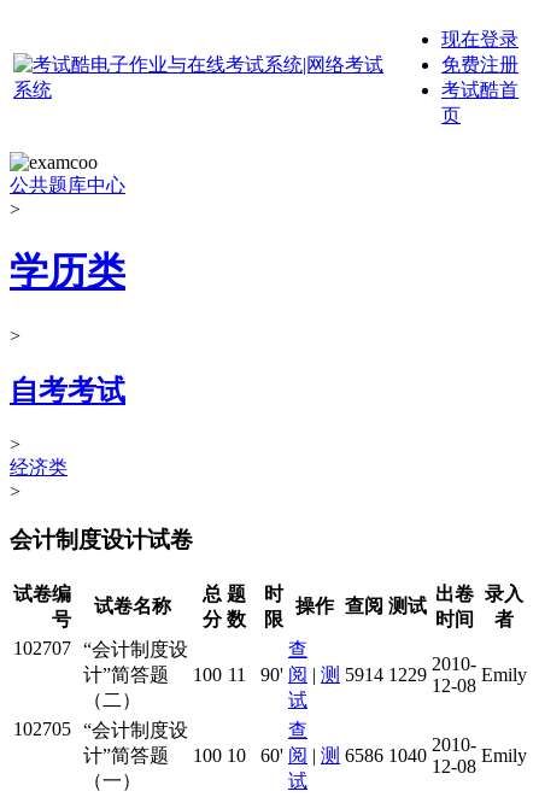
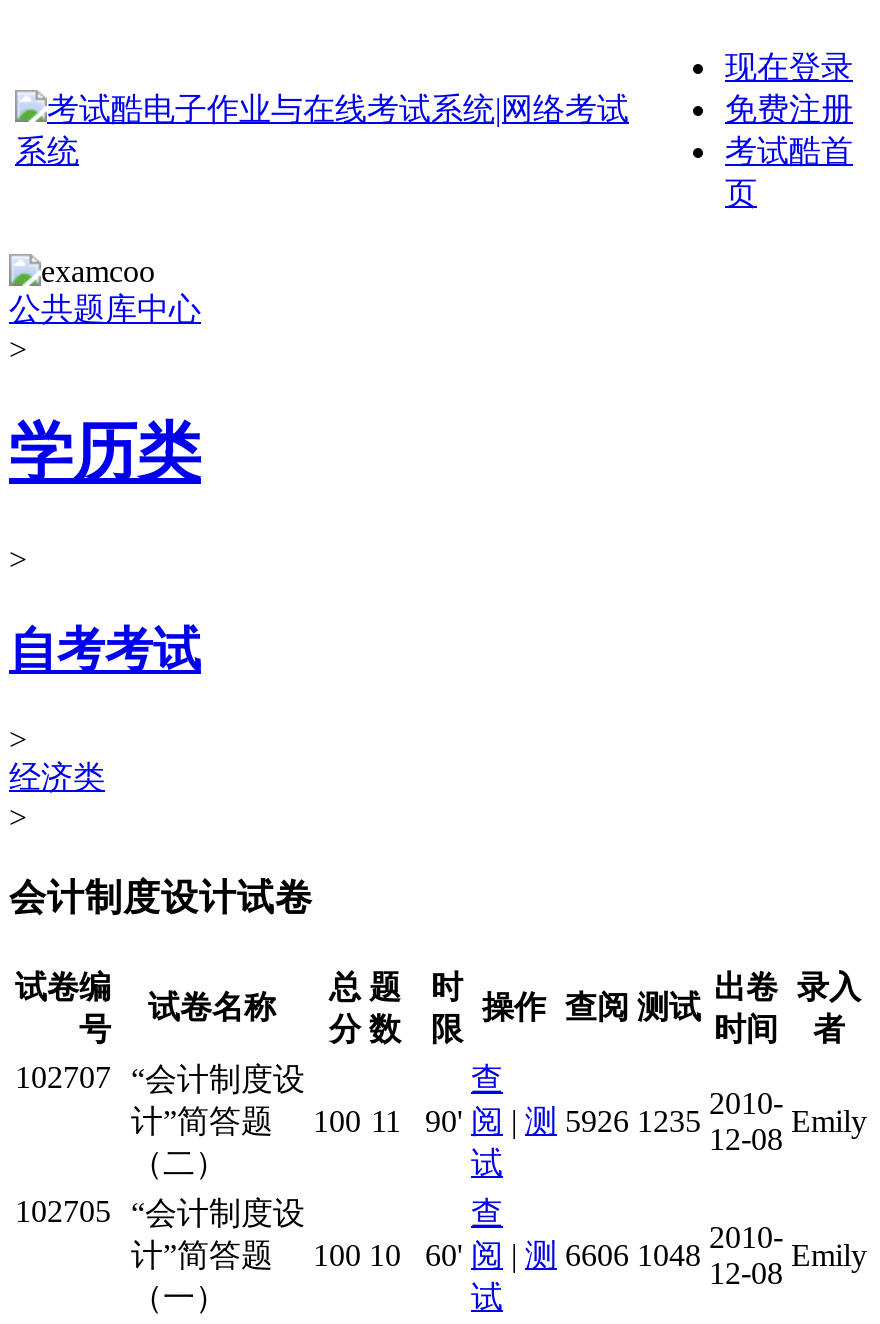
- 5914 1229
+ 5926 1235

- 6586 1040
+ 6606 1048
